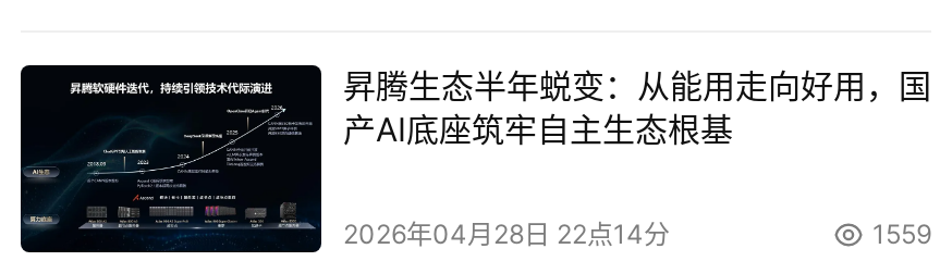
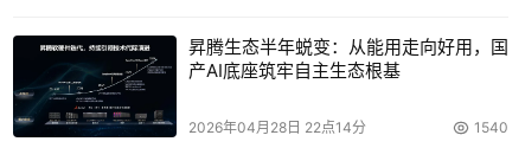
- 1559
+ 1540
